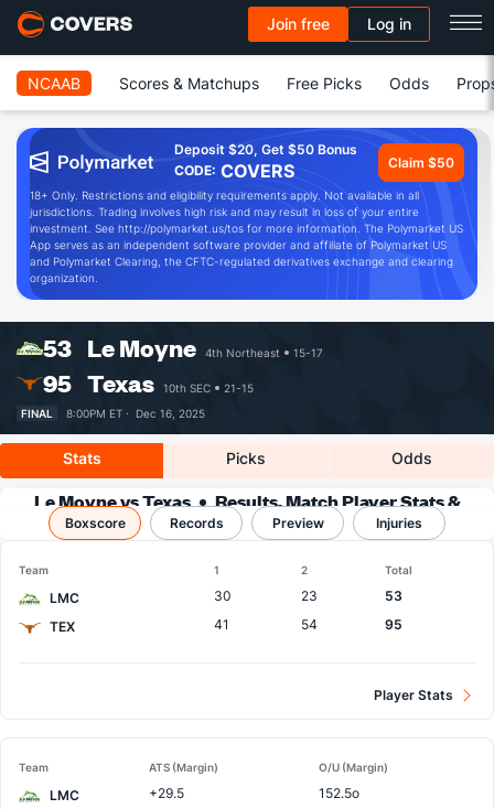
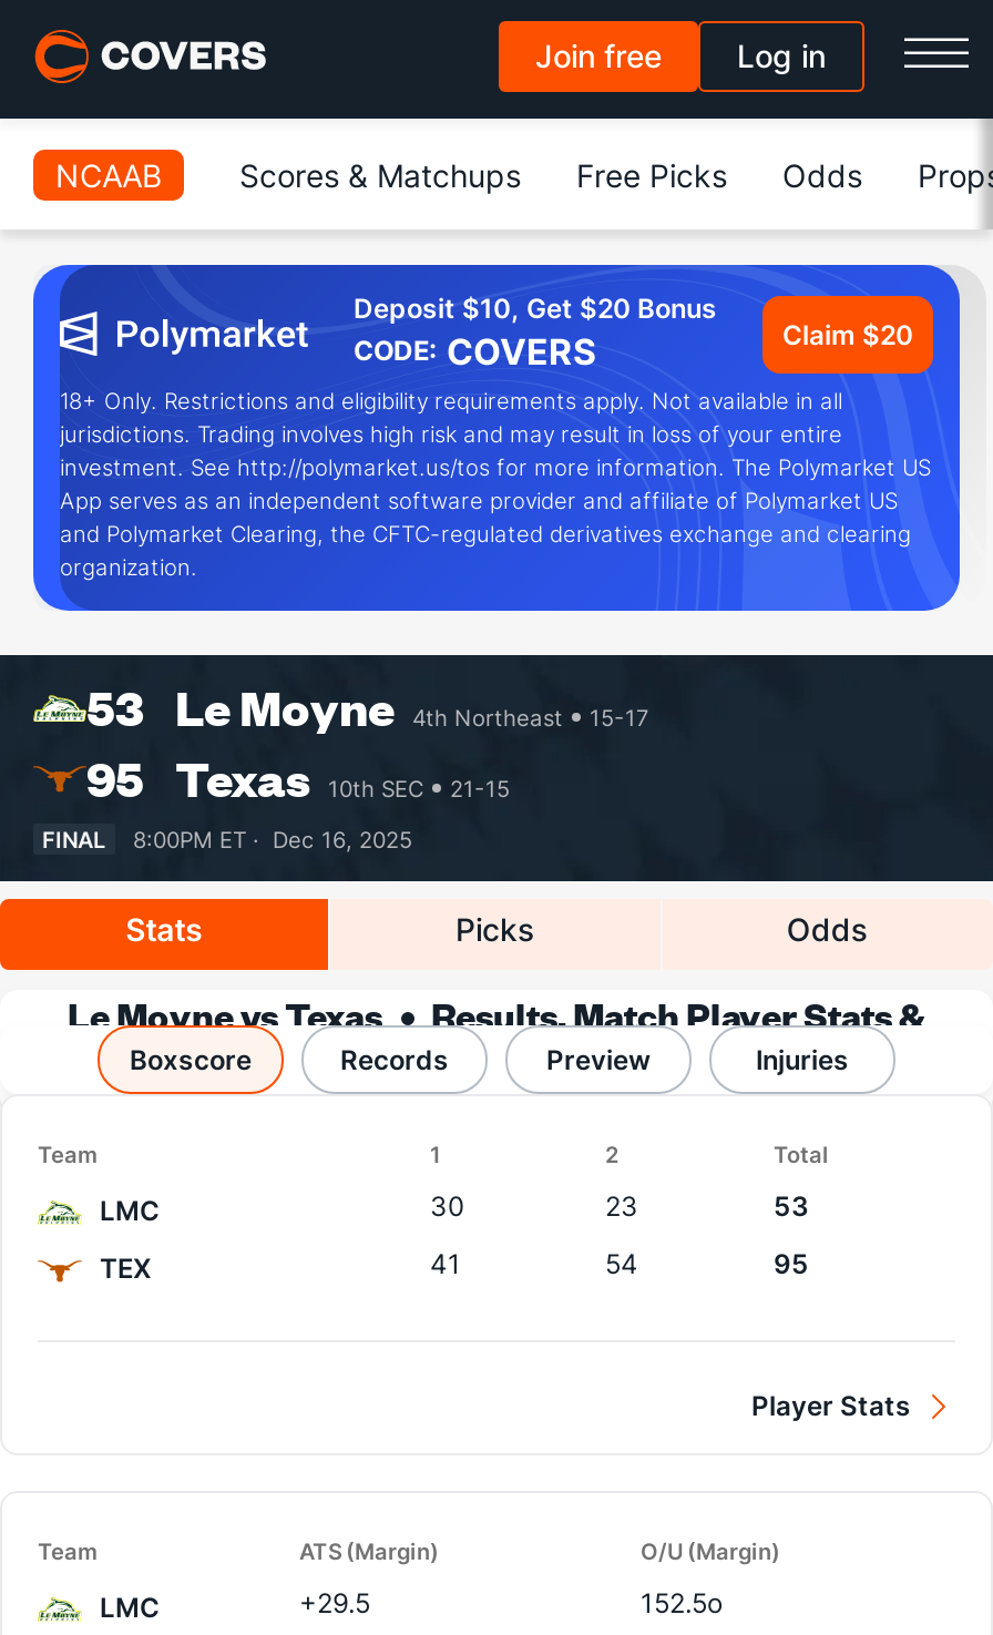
- Deposit $20, Get $50 Bonus
+ Deposit $10, Get $20 Bonus

- Claim $50
+ Claim $20
